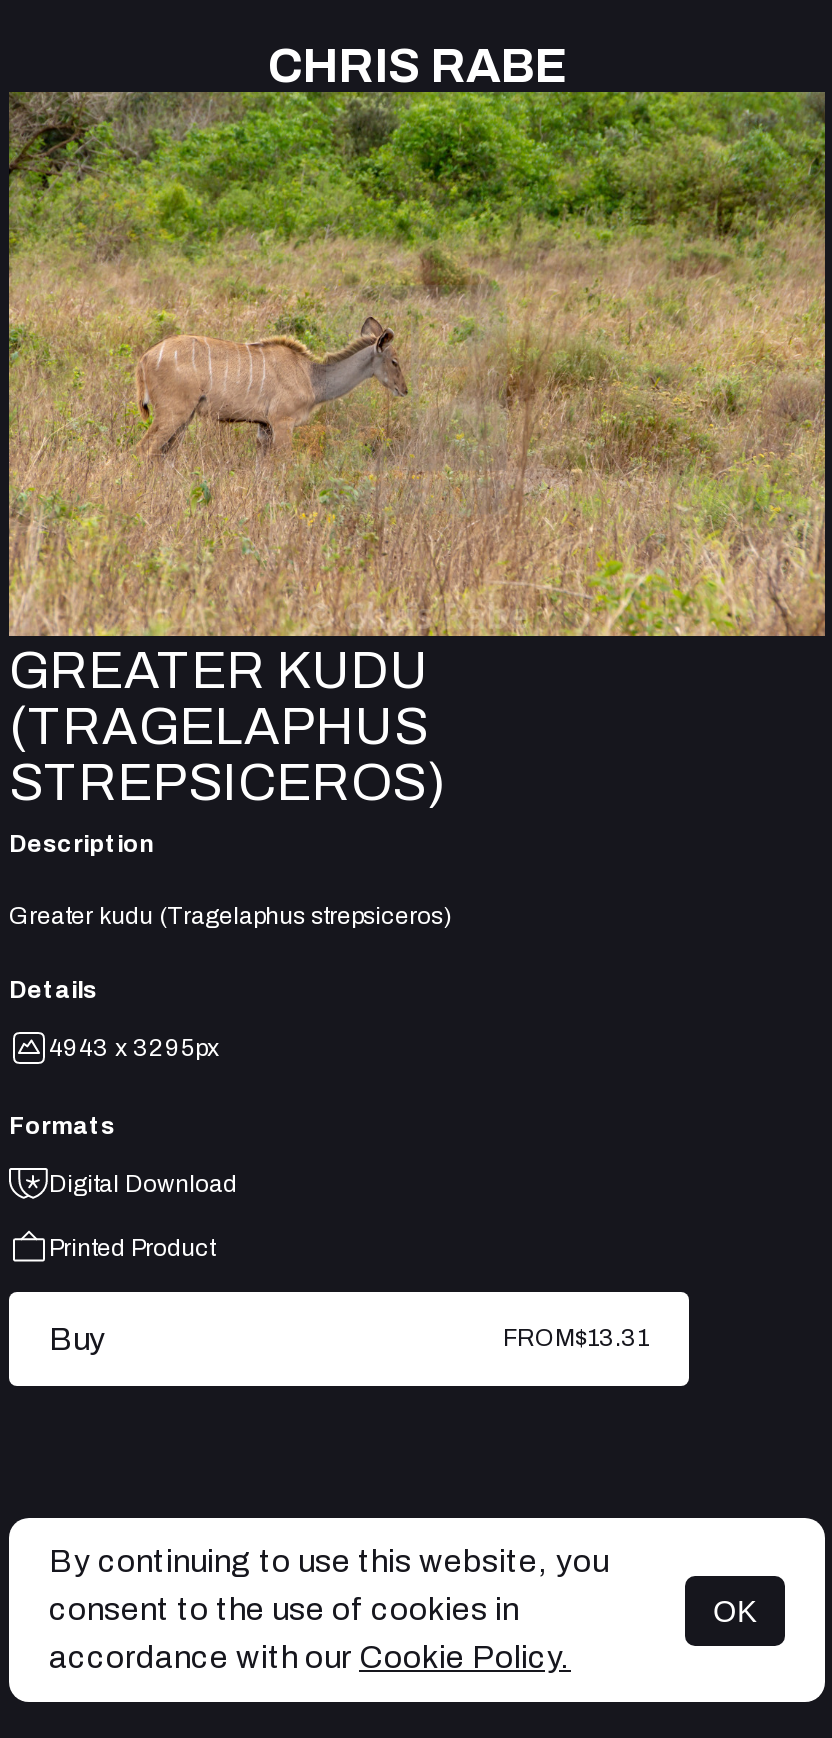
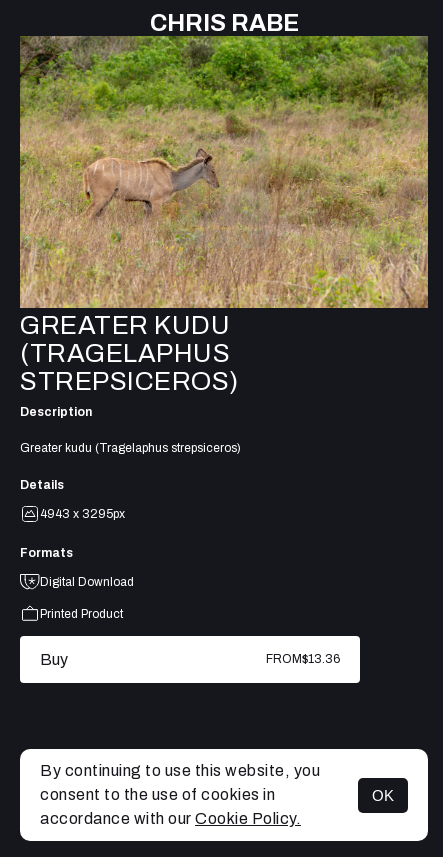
- FROM$13.31
+ FROM$13.36
